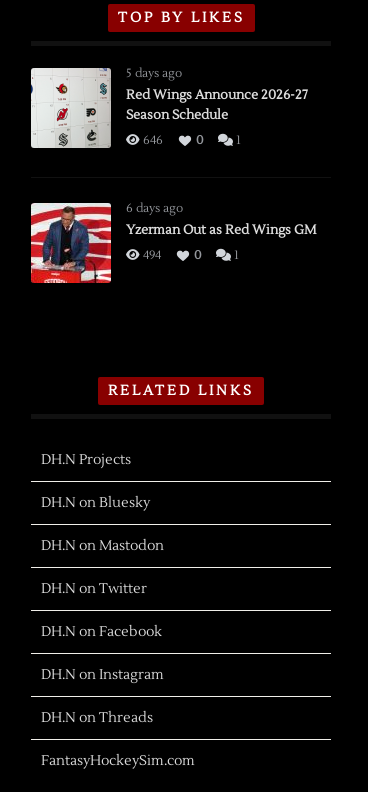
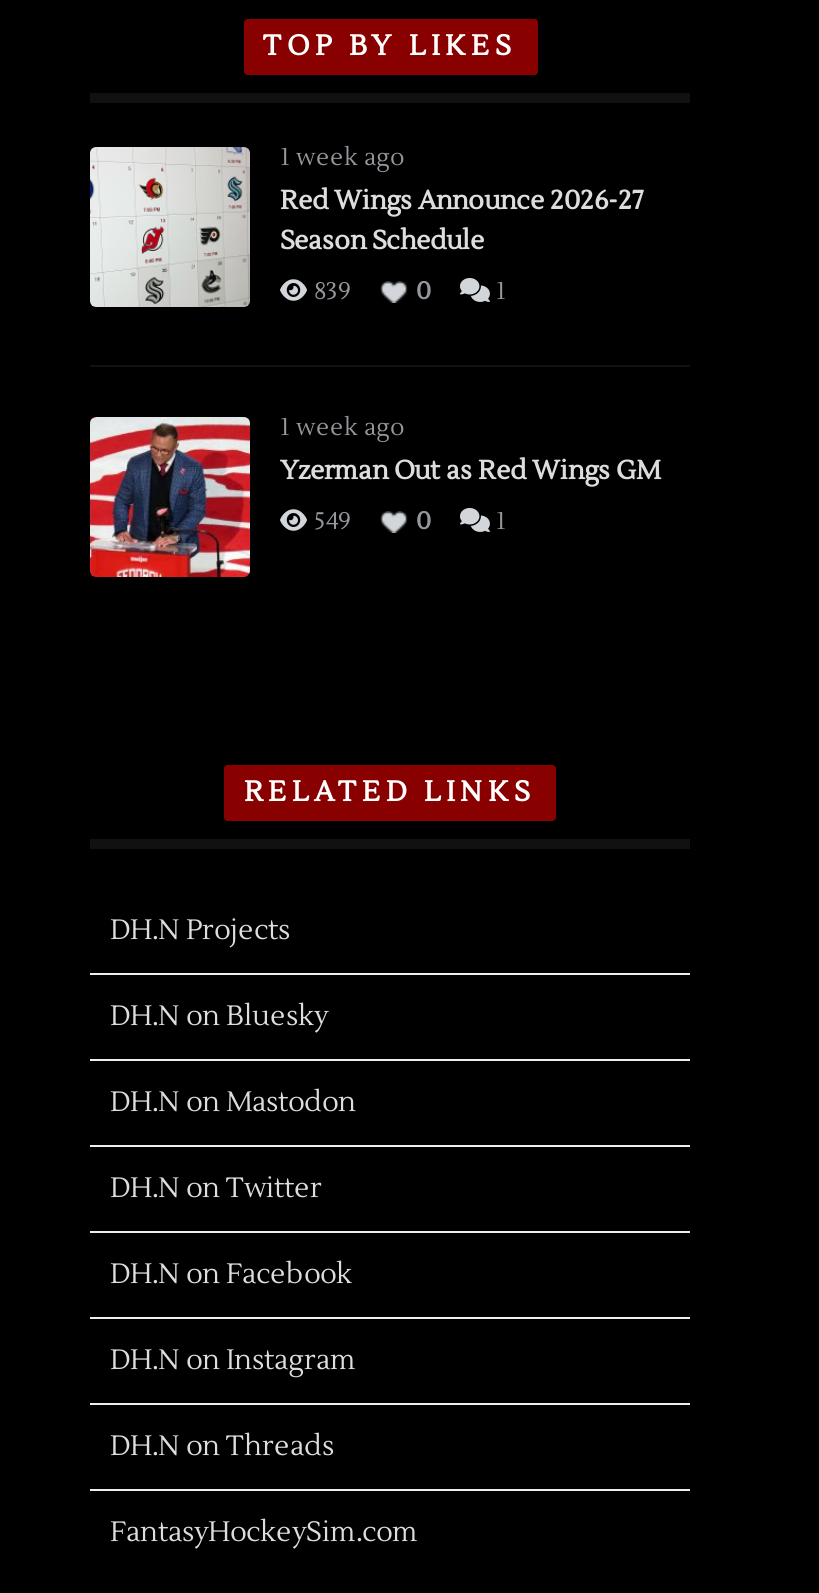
- 5 days ago
+ 1 week ago

- 646
+ 839

- 6 days ago
+ 1 week ago

- 494
+ 549
